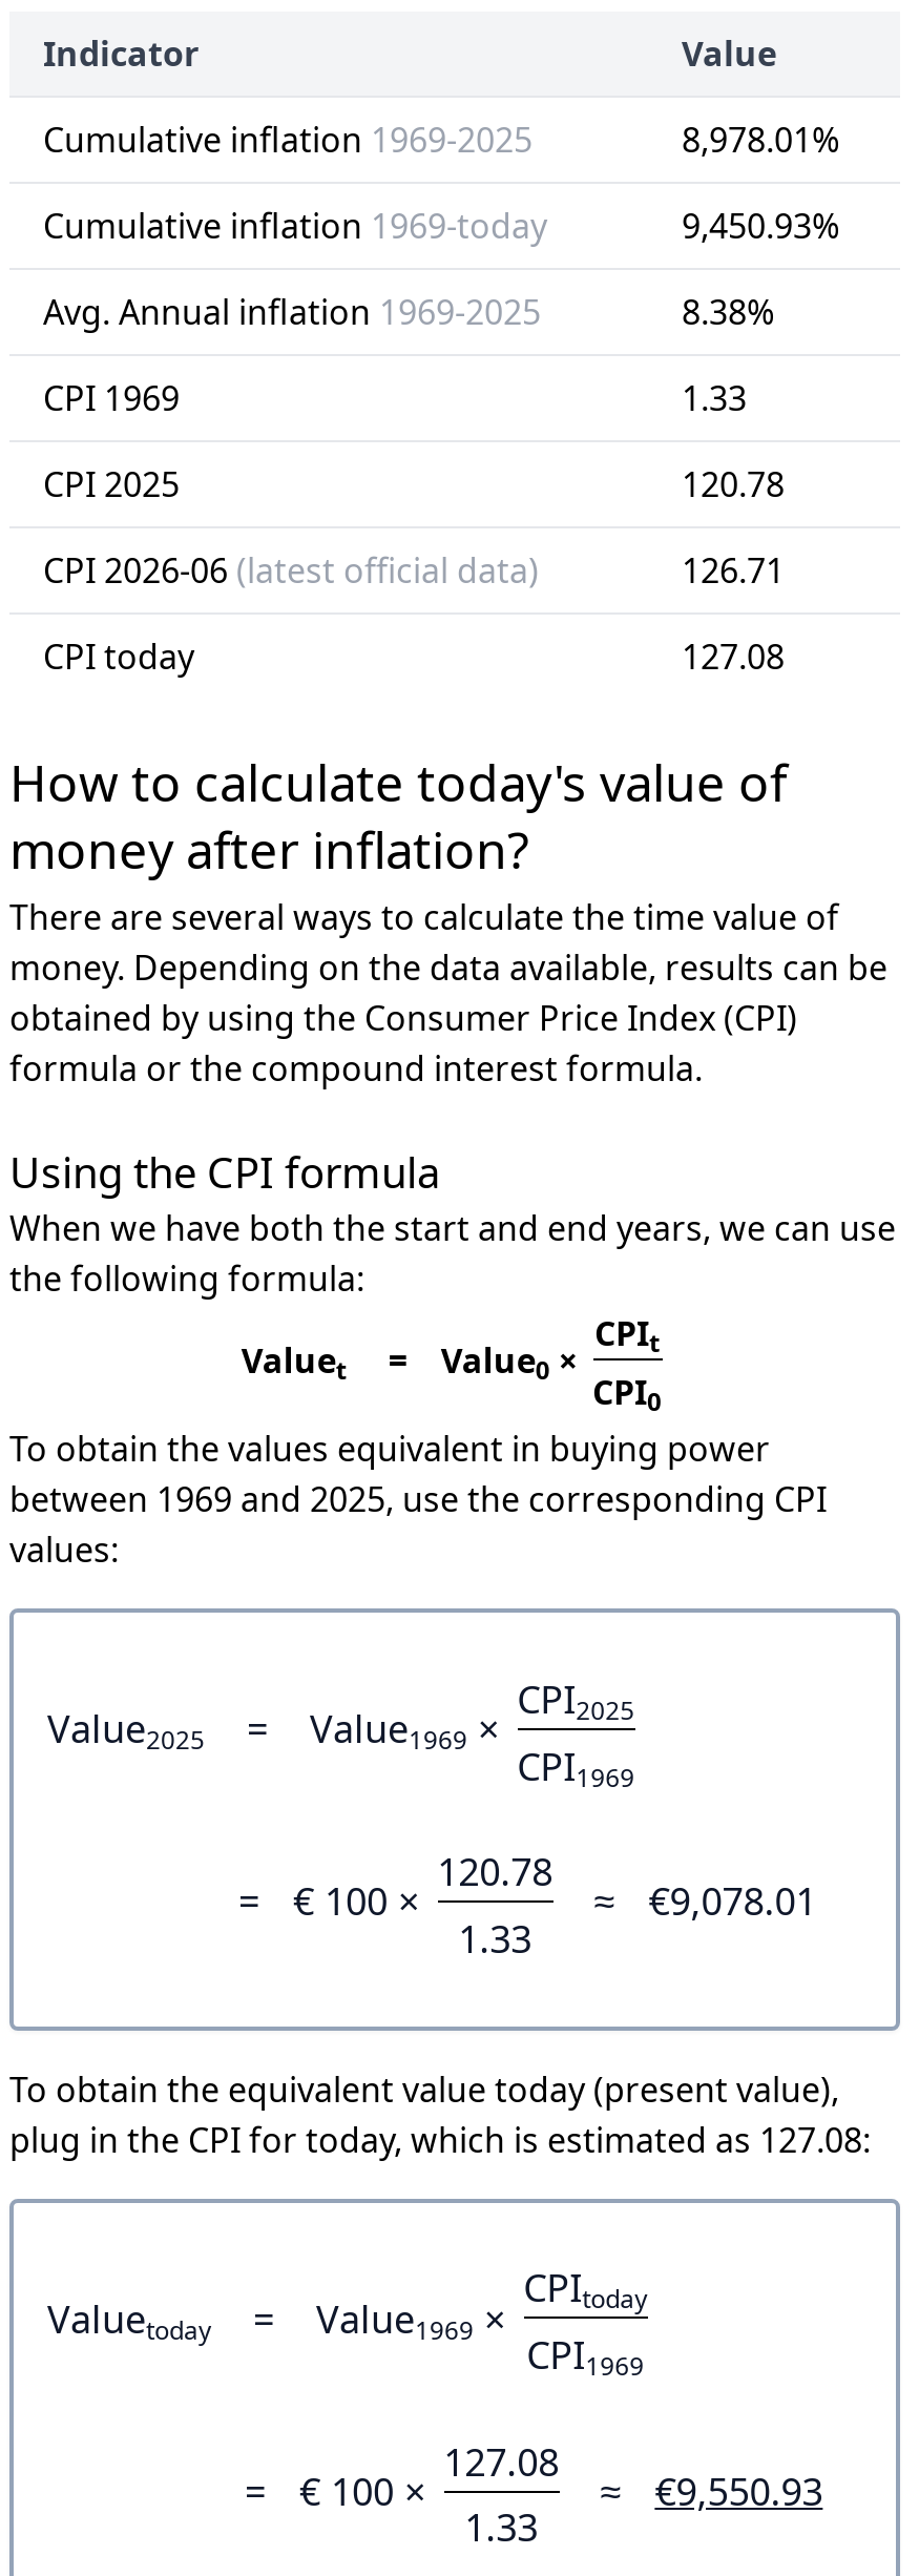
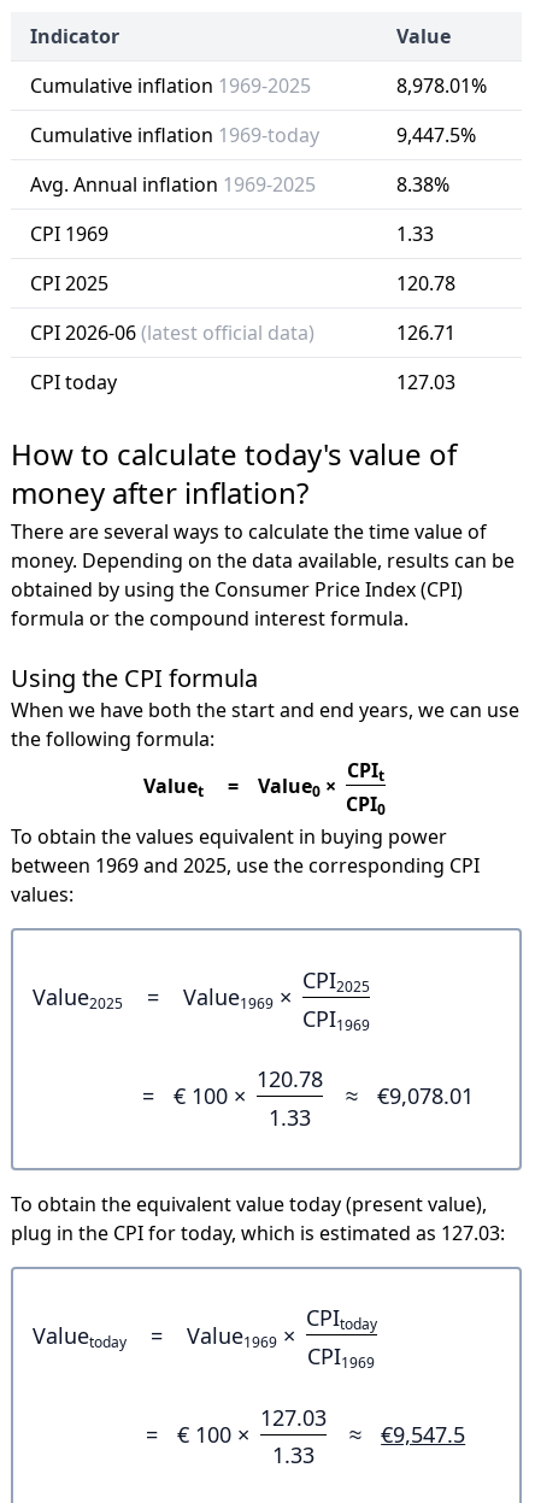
- 9,450.93%
+ 9,447.5%

- 127.08
+ 127.03

- plug in the CPI for today, which is estimated as 127.08:
+ plug in the CPI for today, which is estimated as 127.03:

- 127.08
+ 127.03

- €9,550.93
+ €9,547.5
